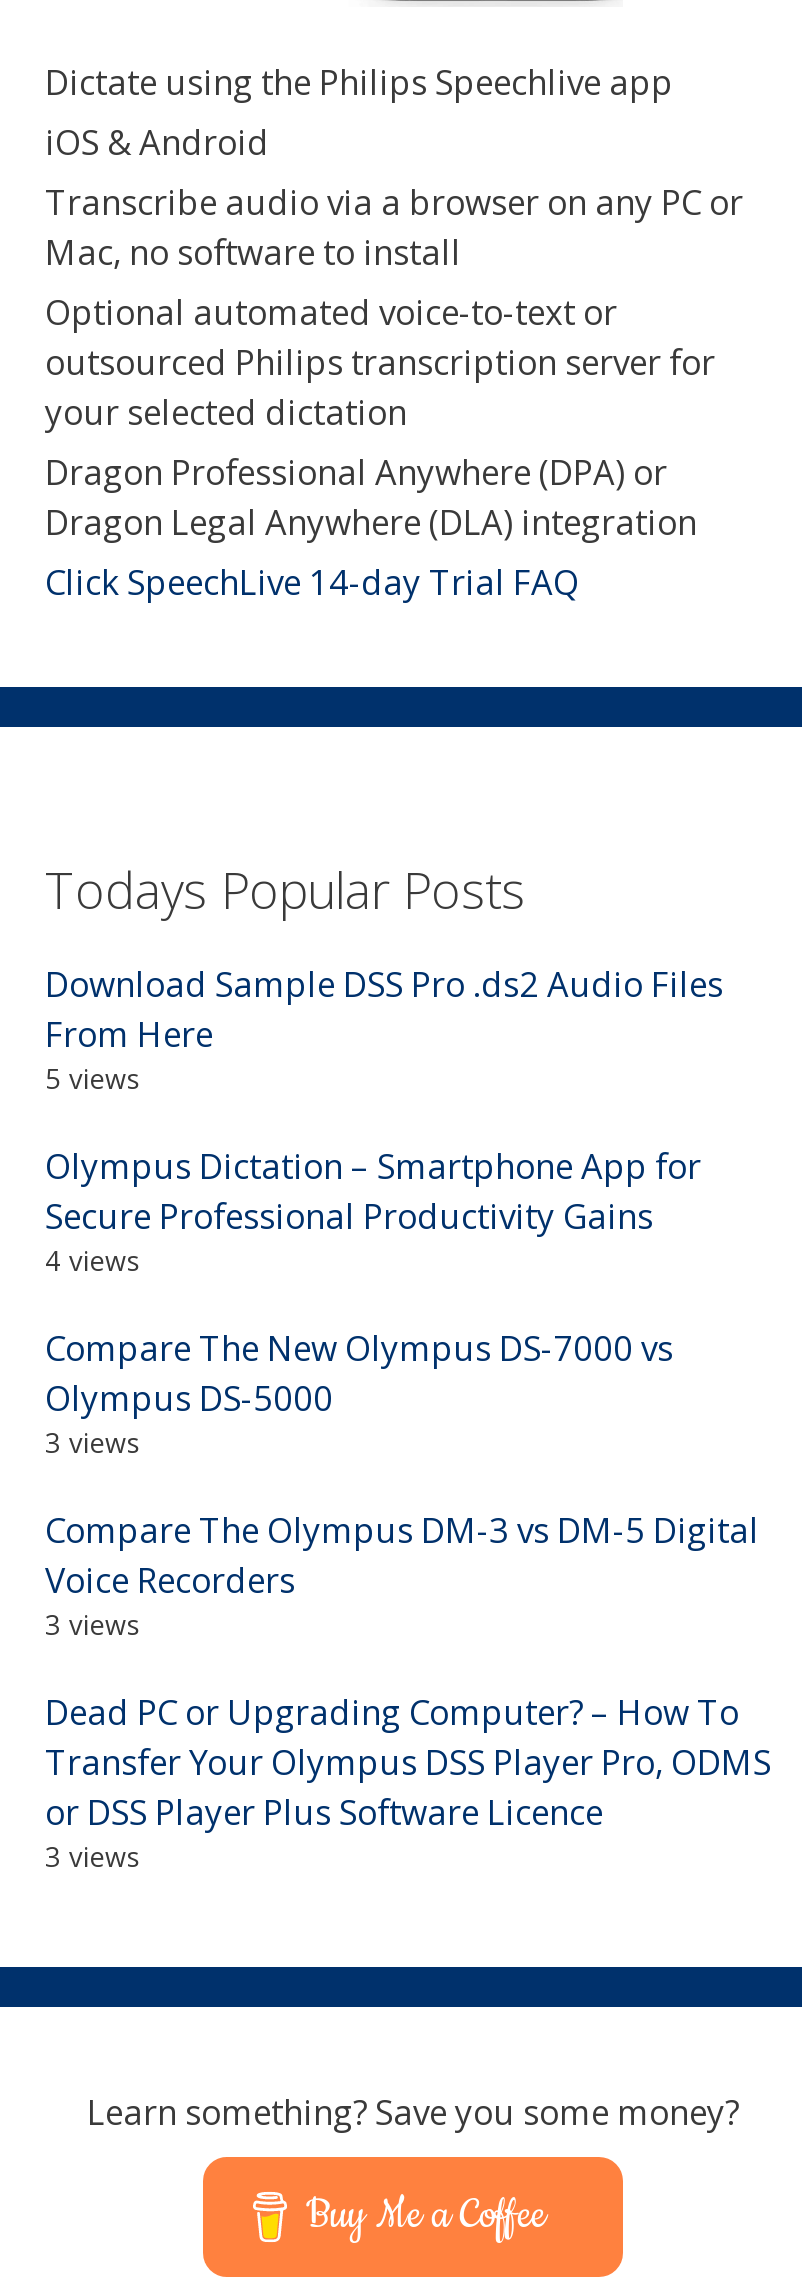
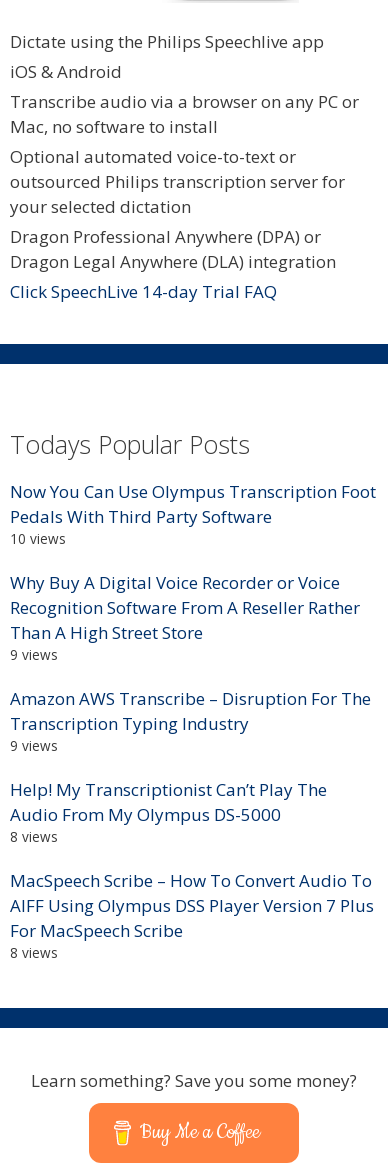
- Download Sample DSS Pro .ds2 Audio Files
- From Here
- 5 views
+ Now You Can Use Olympus Transcription Foot
+ Pedals With Third Party Software
+ 10 views

- Olympus Dictation – Smartphone App for
- Secure Professional Productivity Gains
- 4 views
+ Why Buy A Digital Voice Recorder or Voice
+ Recognition Software From A Reseller Rather
+ Than A High Street Store
+ 9 views

- Compare The New Olympus DS-7000 vs
- Olympus DS-5000
- 3 views
+ Amazon AWS Transcribe – Disruption For The
+ Transcription Typing Industry
+ 9 views

- Compare The Olympus DM-3 vs DM-5 Digital
- Voice Recorders
- 3 views
+ Help! My Transcriptionist Can’t Play The
+ Audio From My Olympus DS-5000
+ 8 views

- Dead PC or Upgrading Computer? – How To
- Transfer Your Olympus DSS Player Pro, ODMS
- or DSS Player Plus Software Licence
- 3 views
+ MacSpeech Scribe – How To Convert Audio To
+ AIFF Using Olympus DSS Player Version 7 Plus
+ For MacSpeech Scribe
+ 8 views
